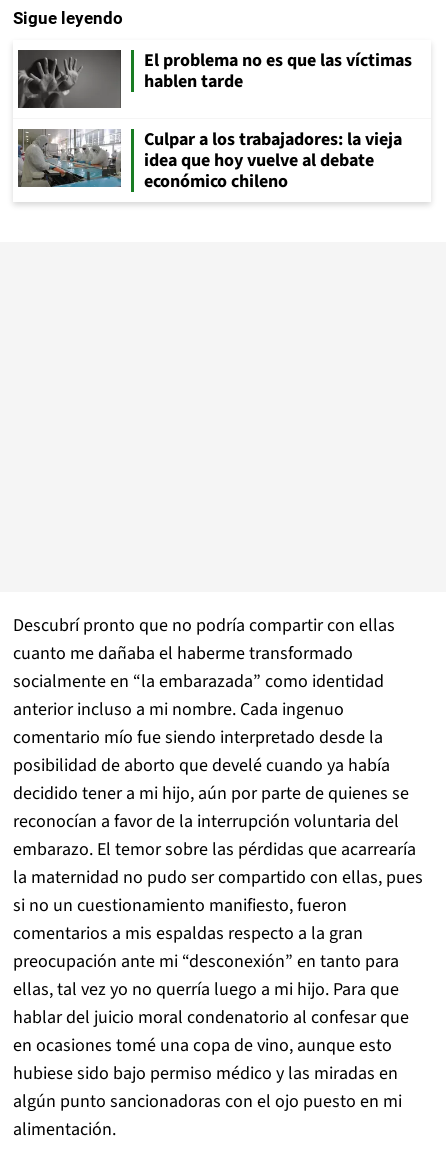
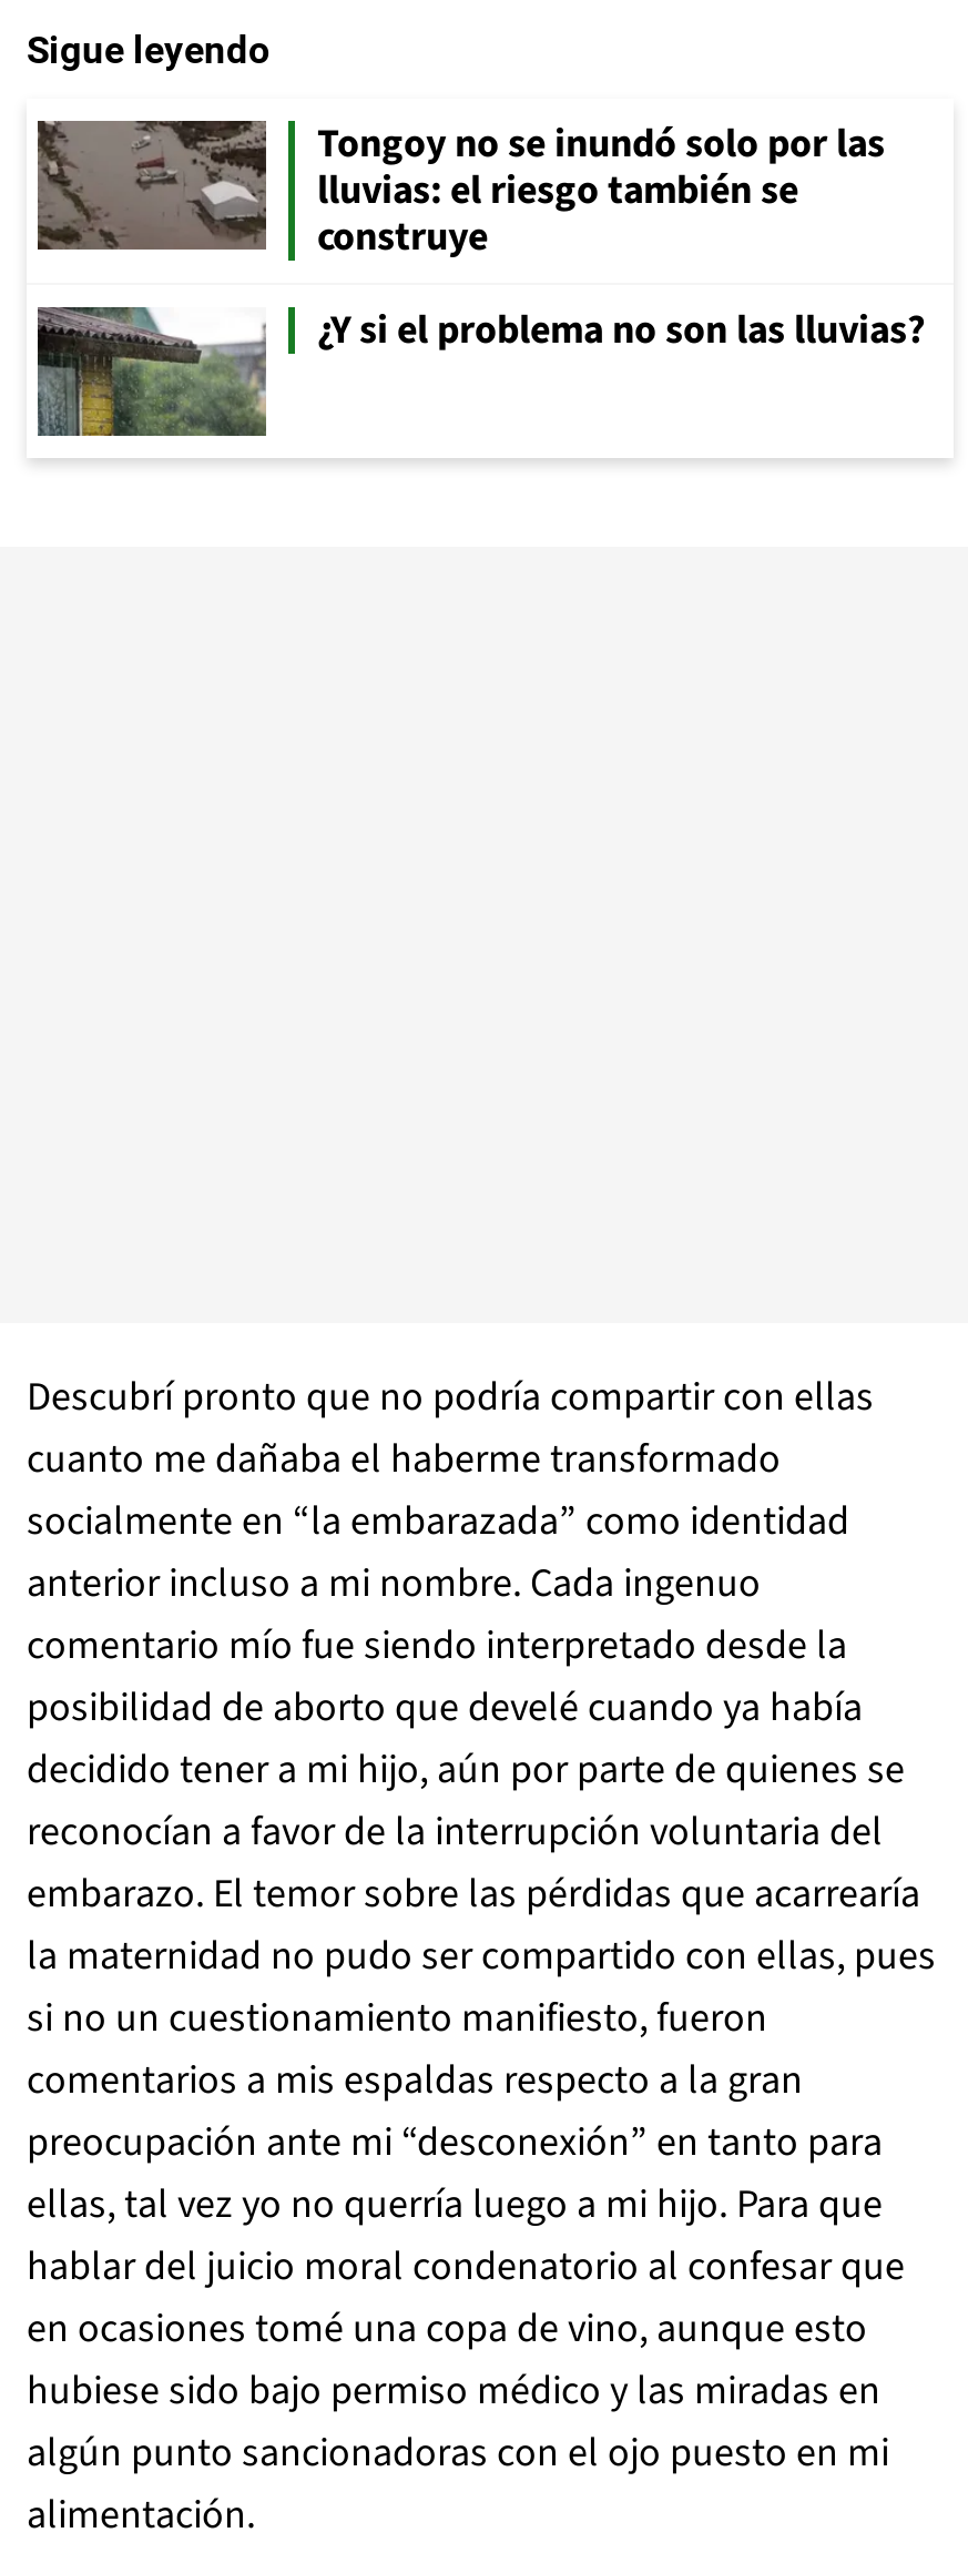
- [image]
- El problema no es que las víctimas
- hablen tarde
+ [image]
+ Tongoy no se inundó solo por las
+ lluvias: el riesgo también se
+ construye

- [image]
- Culpar a los trabajadores: la vieja
- idea que hoy vuelve al debate
- económico chileno
+ [image]
+ ¿Y si el problema no son las lluvias?
